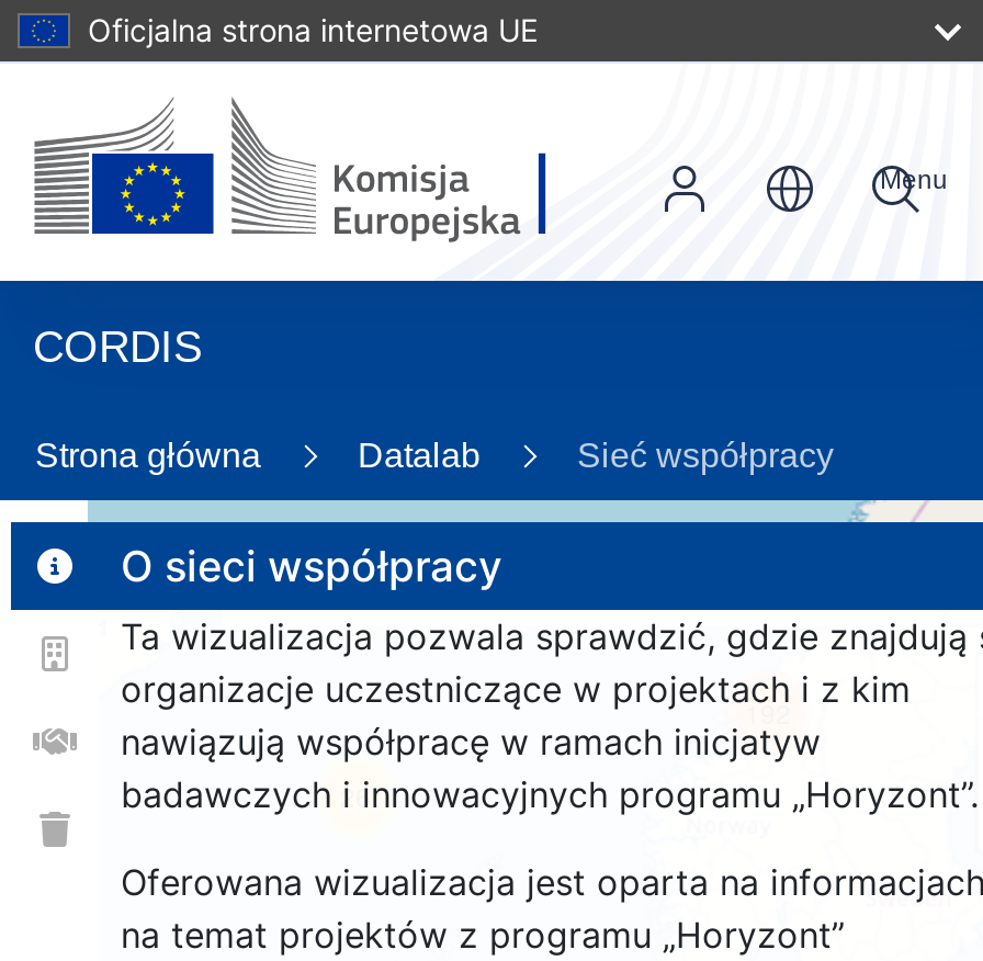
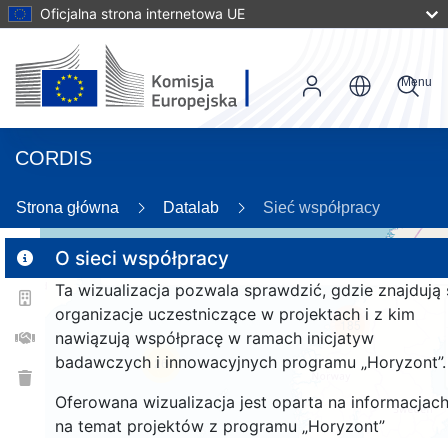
- 192
+ 185
